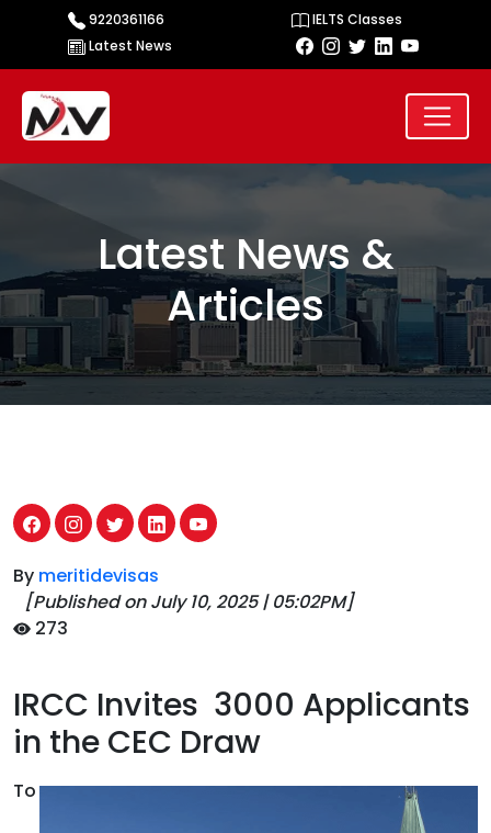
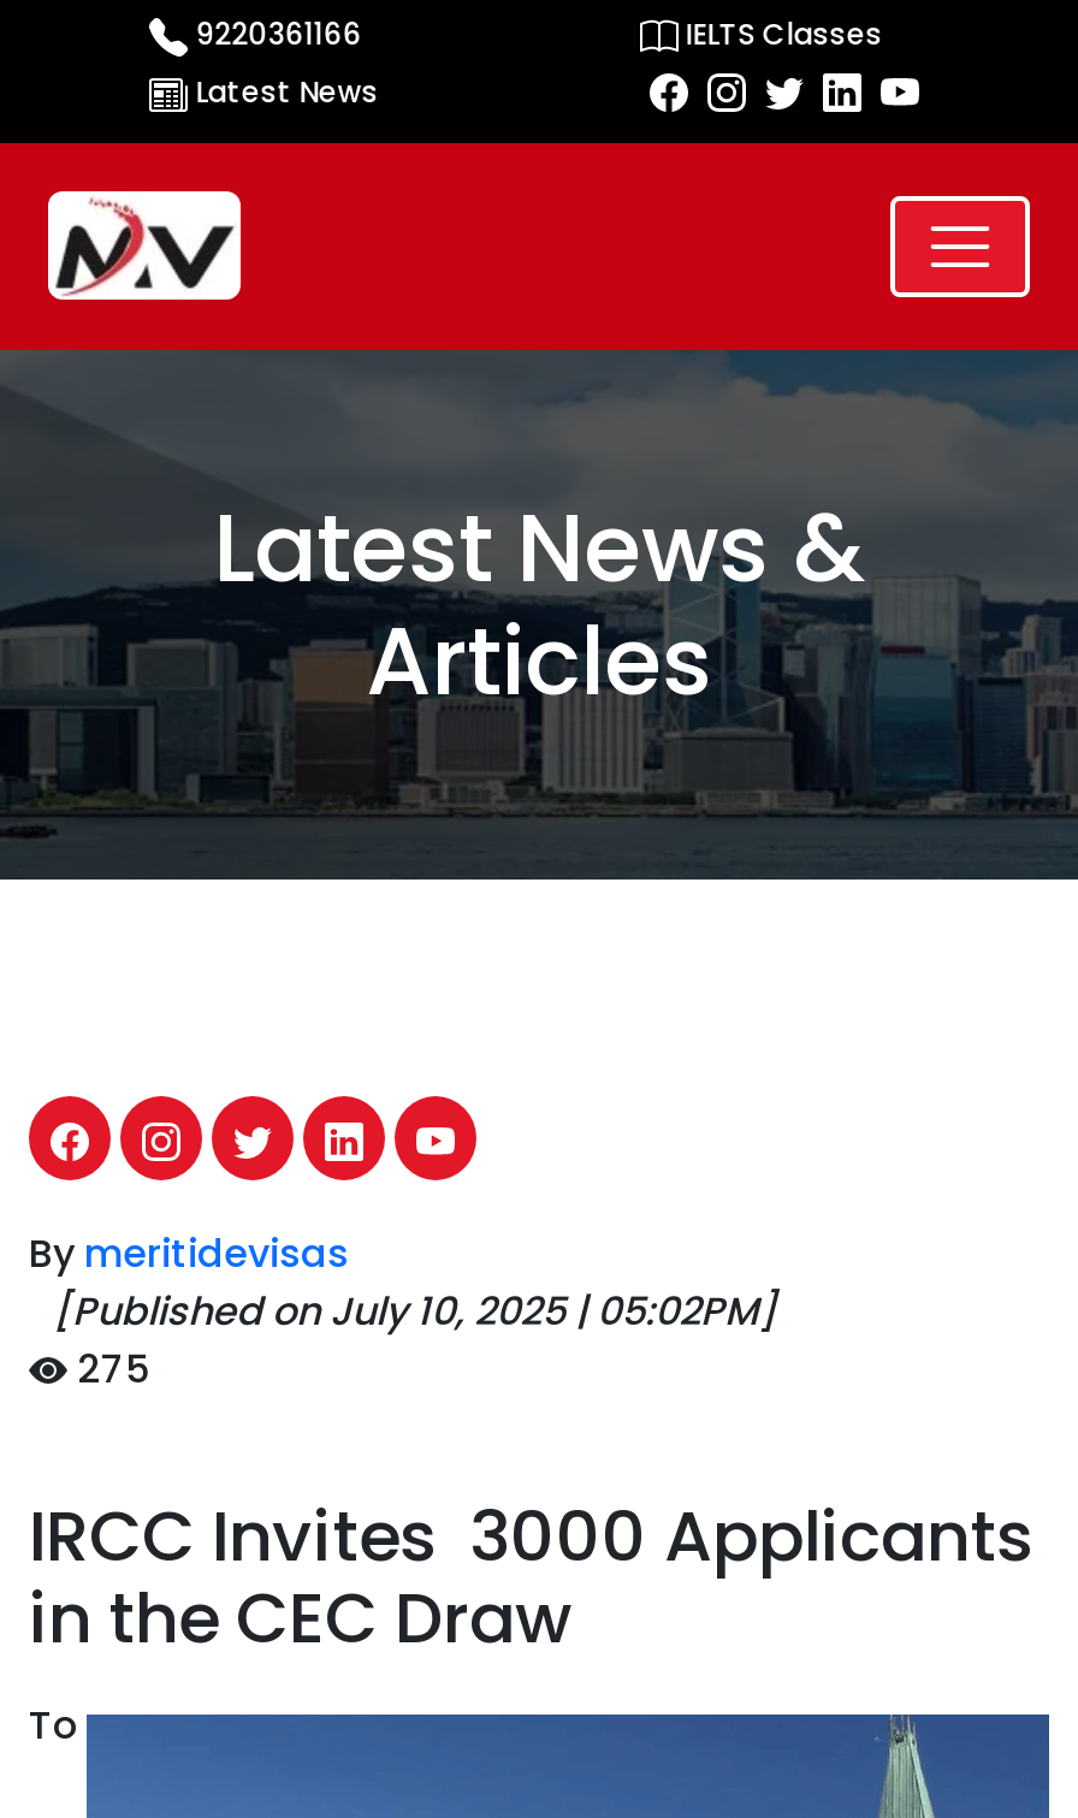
- 273
+ 275
